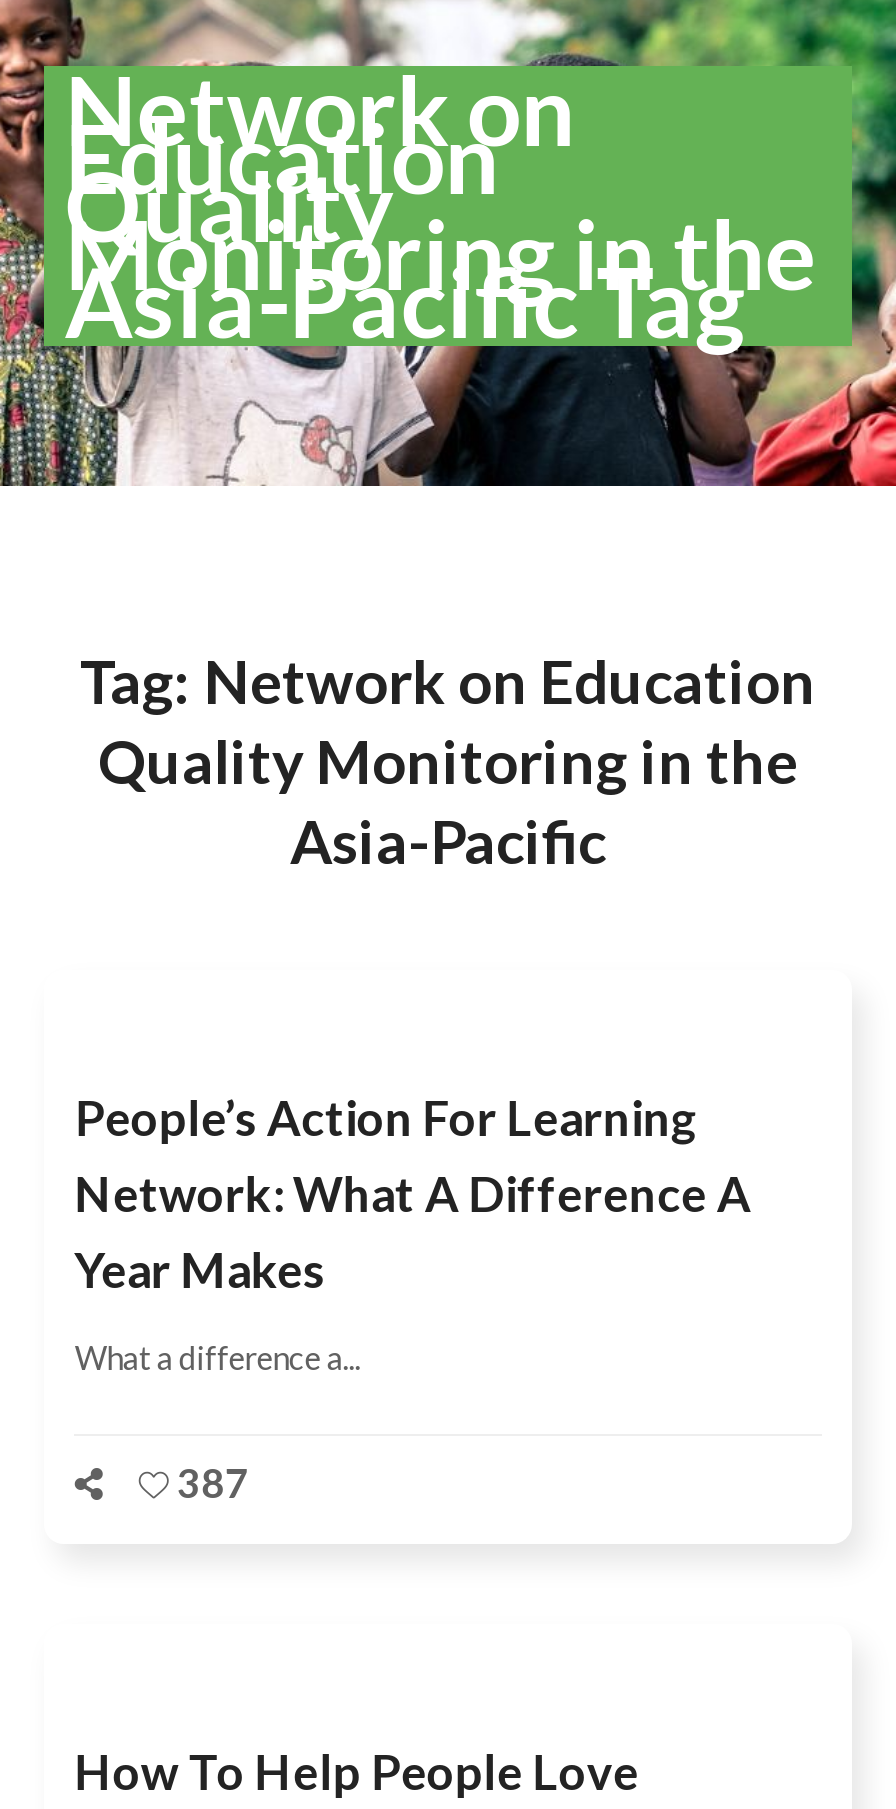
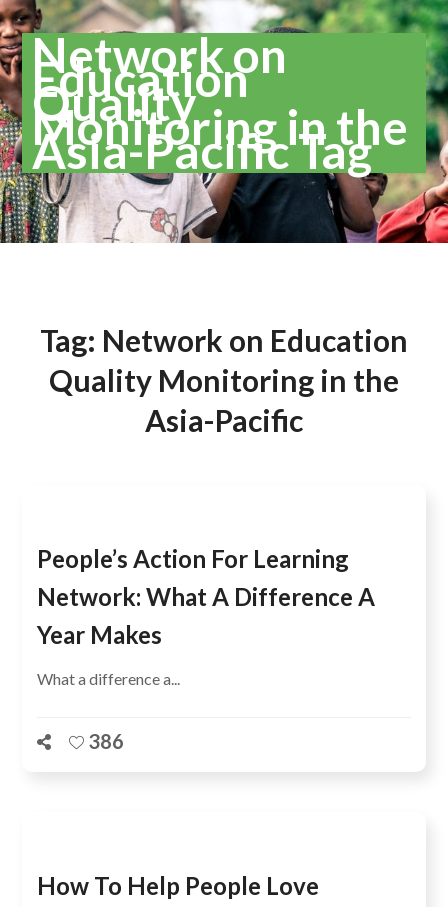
- 387
+ 386
